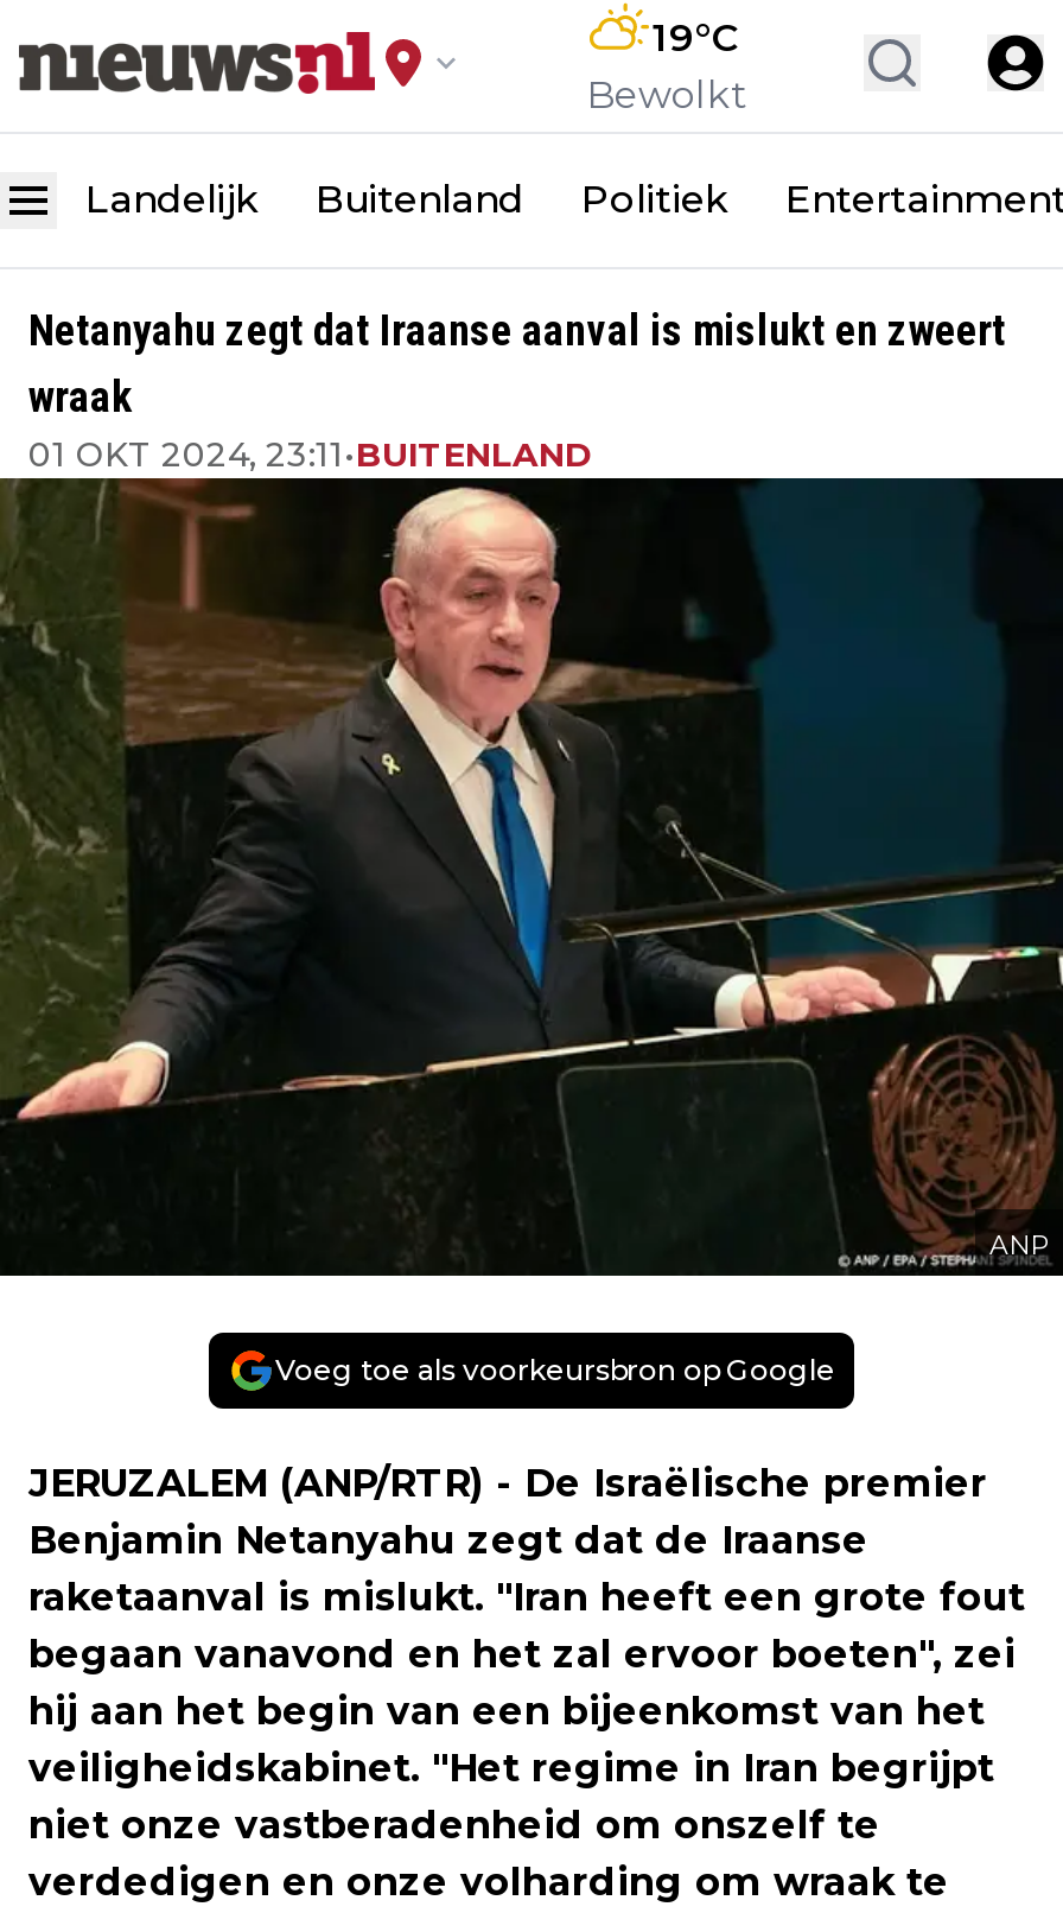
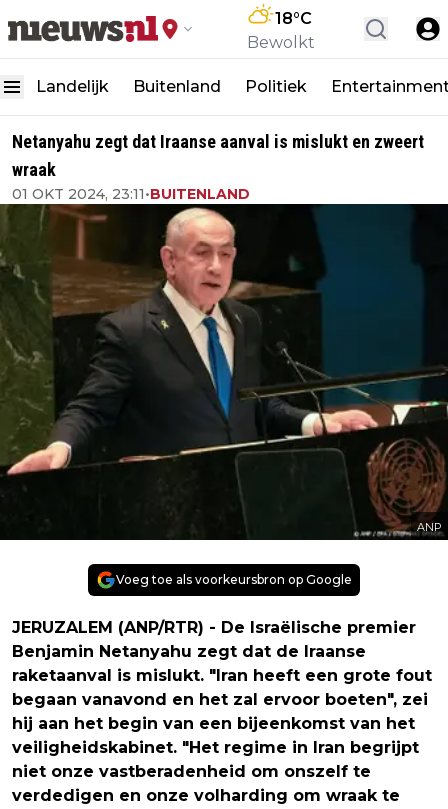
- 19°C
+ 18°C
